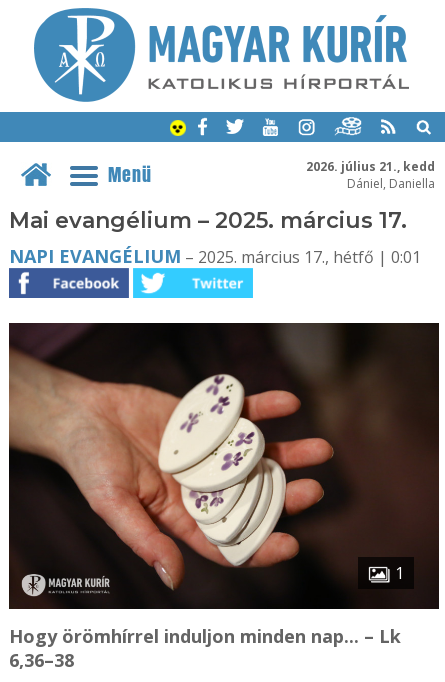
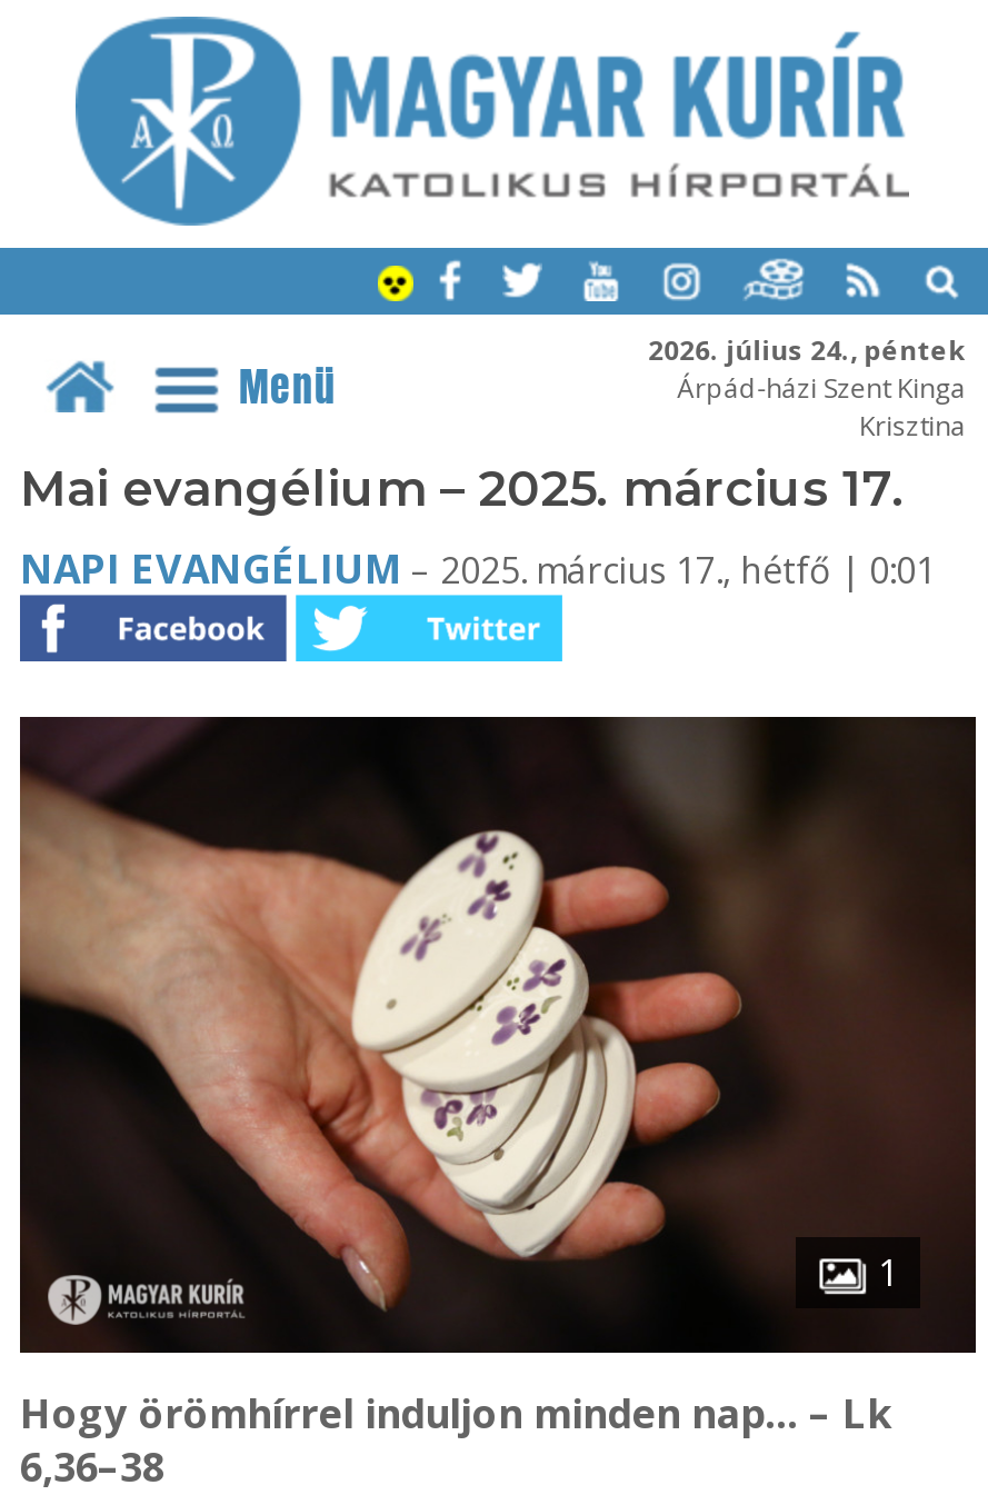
- 2026. július 21., kedd
- Dániel, Daniella
+ 2026. július 24., péntek
+ Árpád-házi Szent Kinga
+ Krisztina
